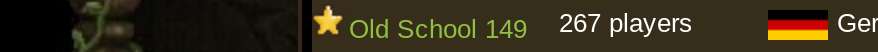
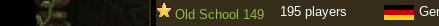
- Old School 149 267 players
+ Old School 149 195 players
